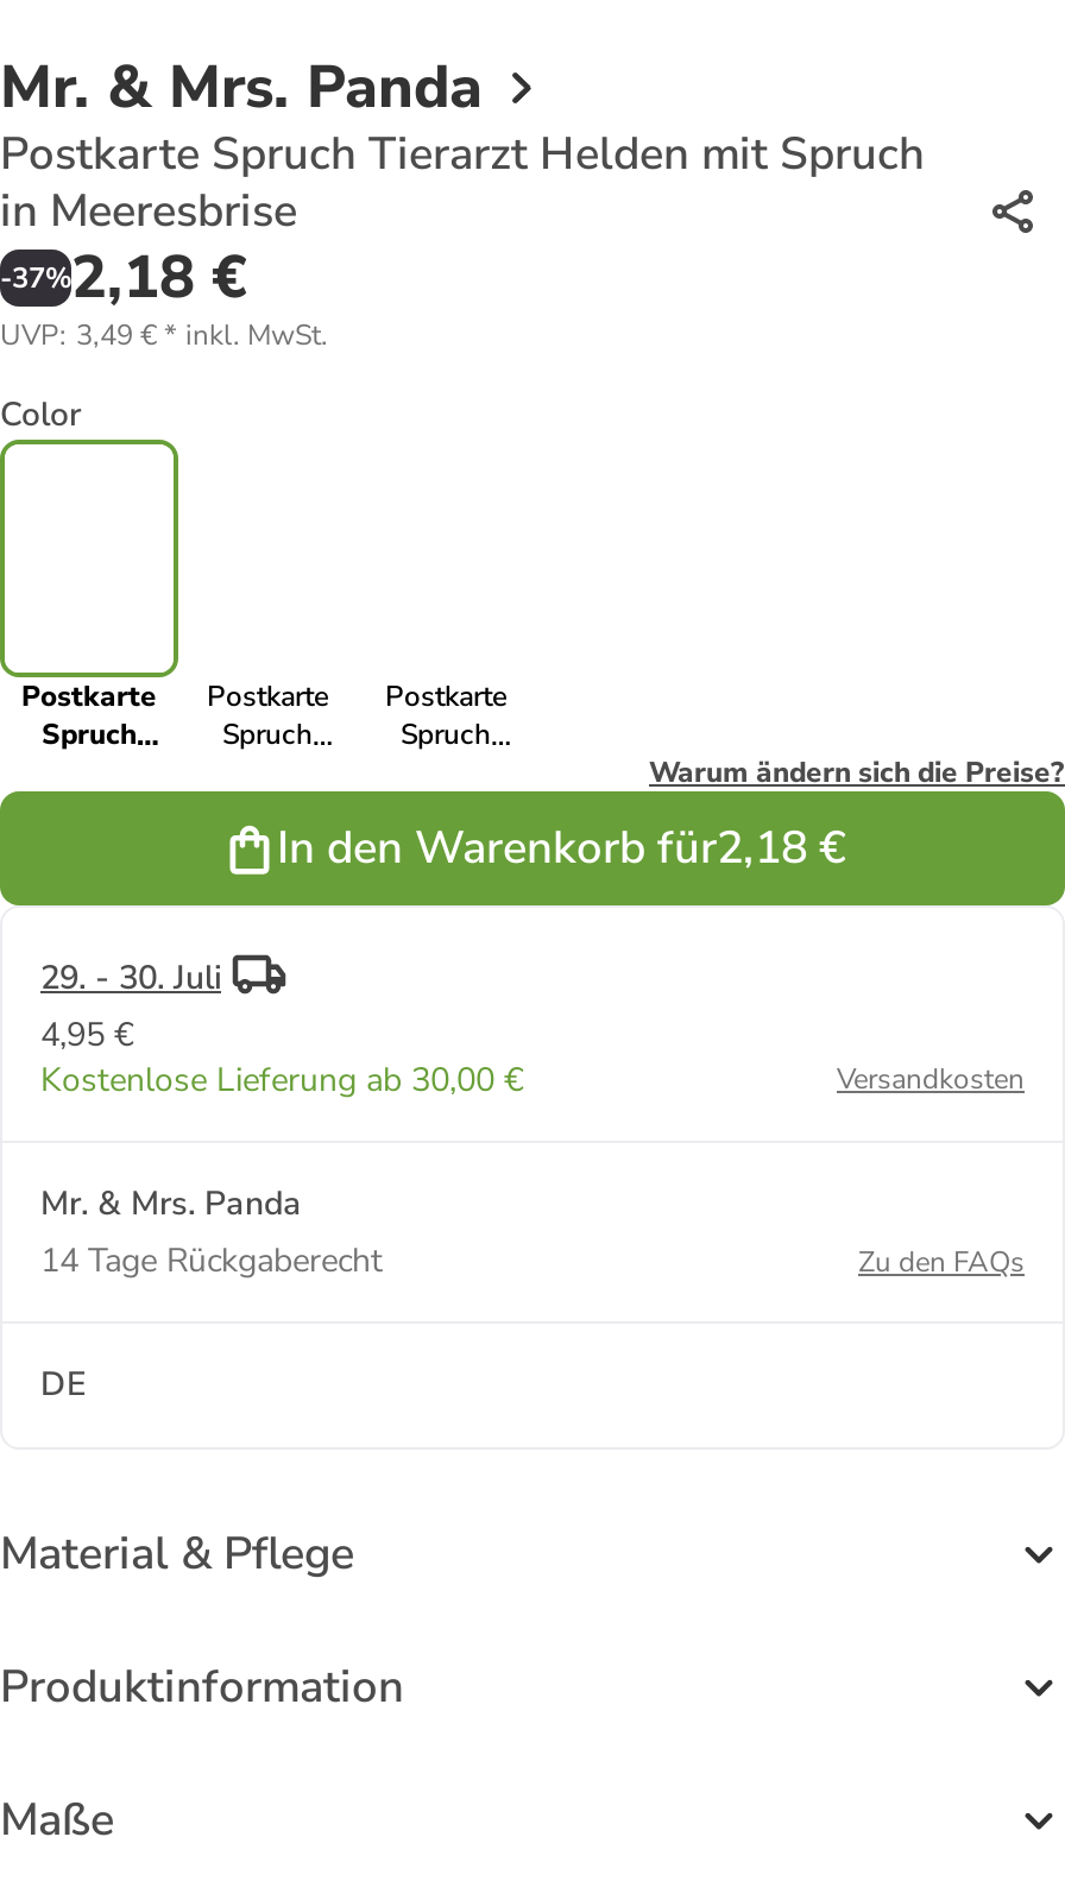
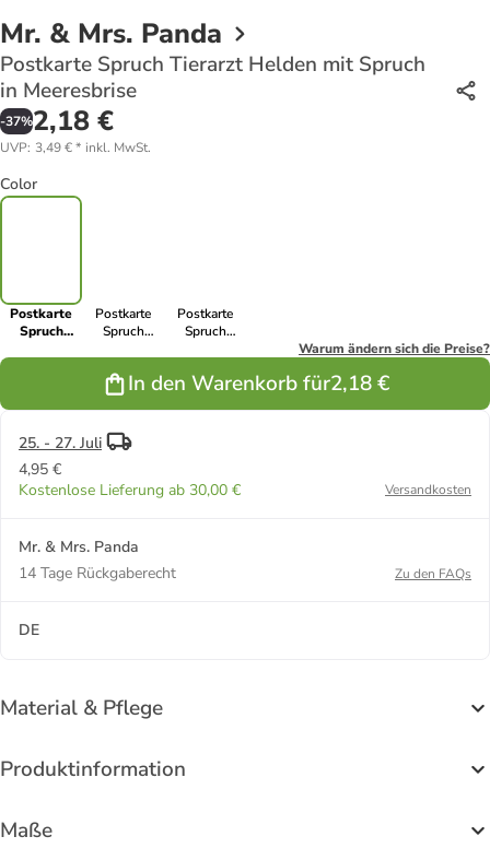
- 29. - 30. Juli
+ 25. - 27. Juli
